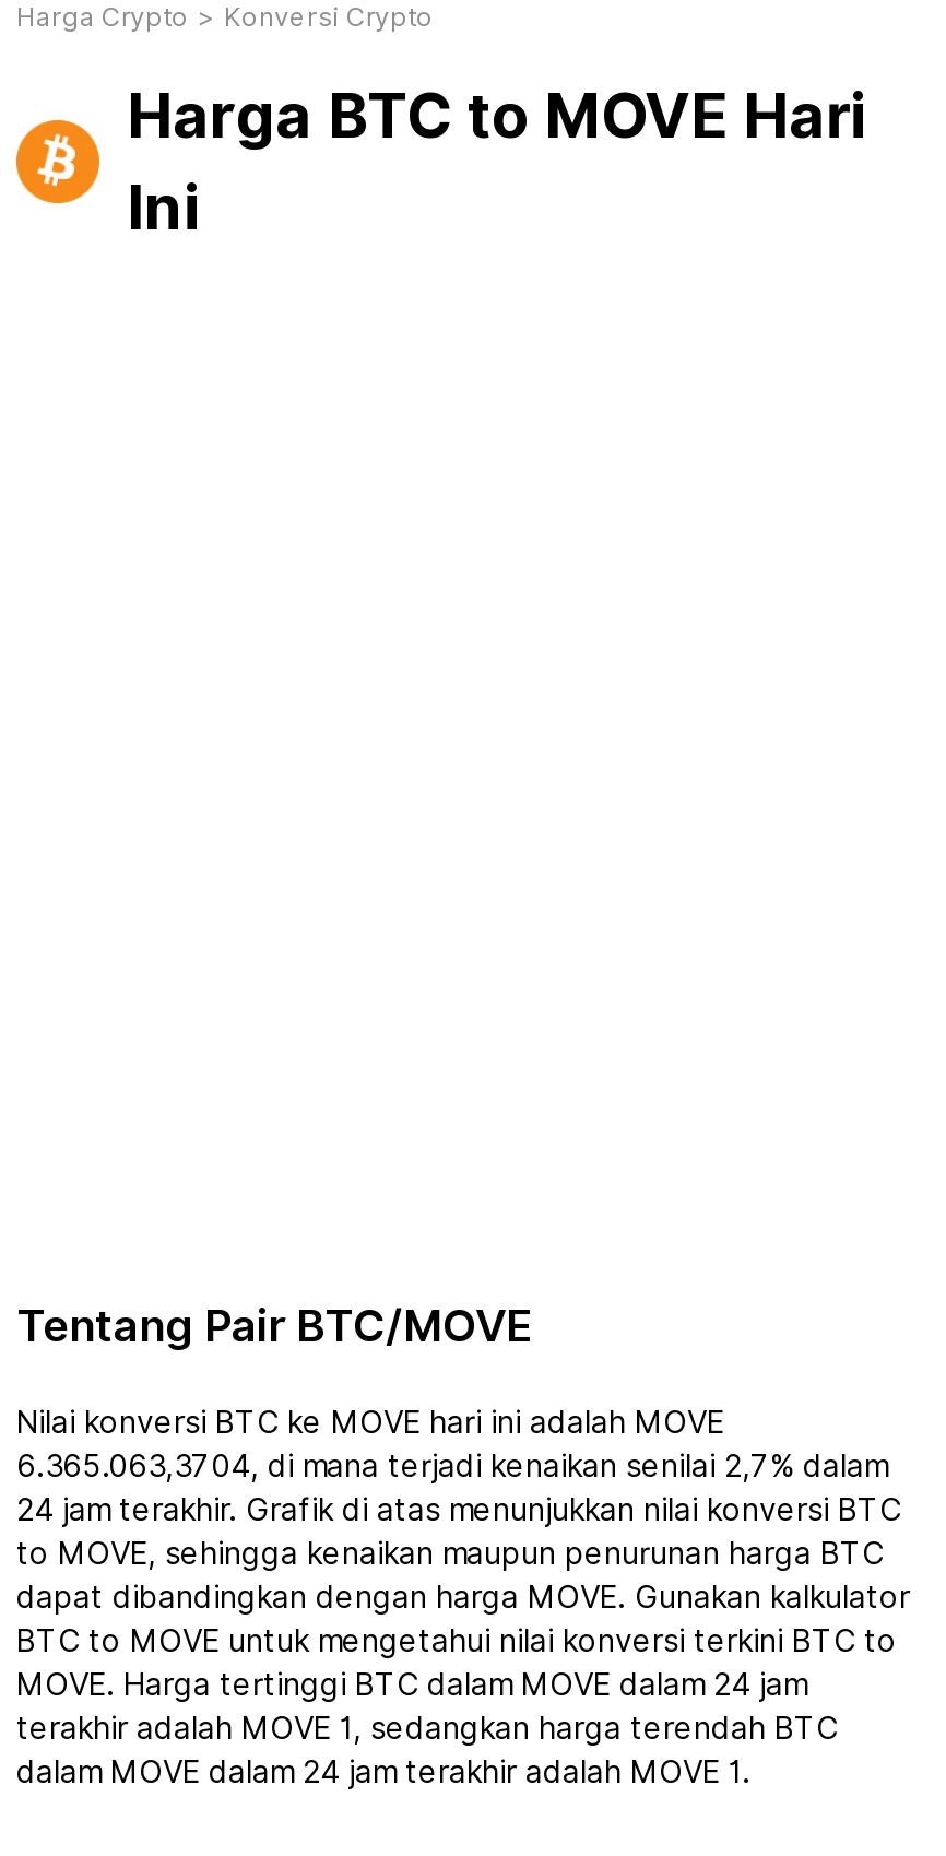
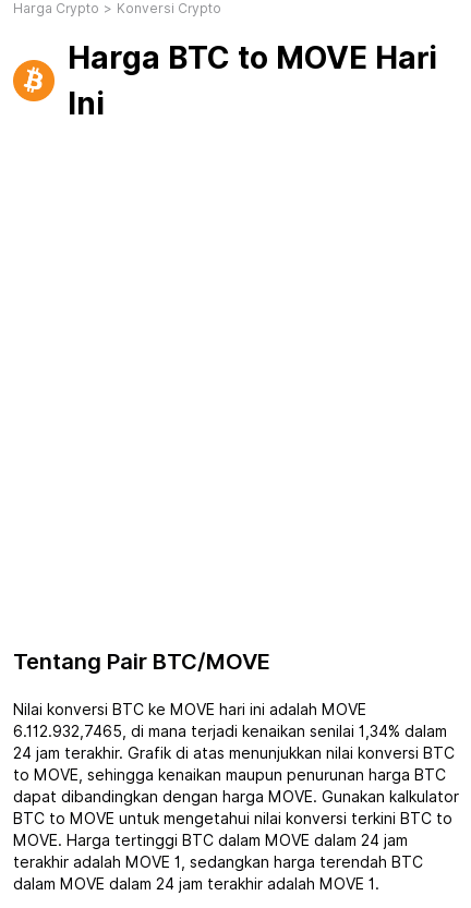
- 6.365.063,3704, di mana terjadi kenaikan senilai 2,7% dalam
+ 6.112.932,7465, di mana terjadi kenaikan senilai 1,34% dalam
